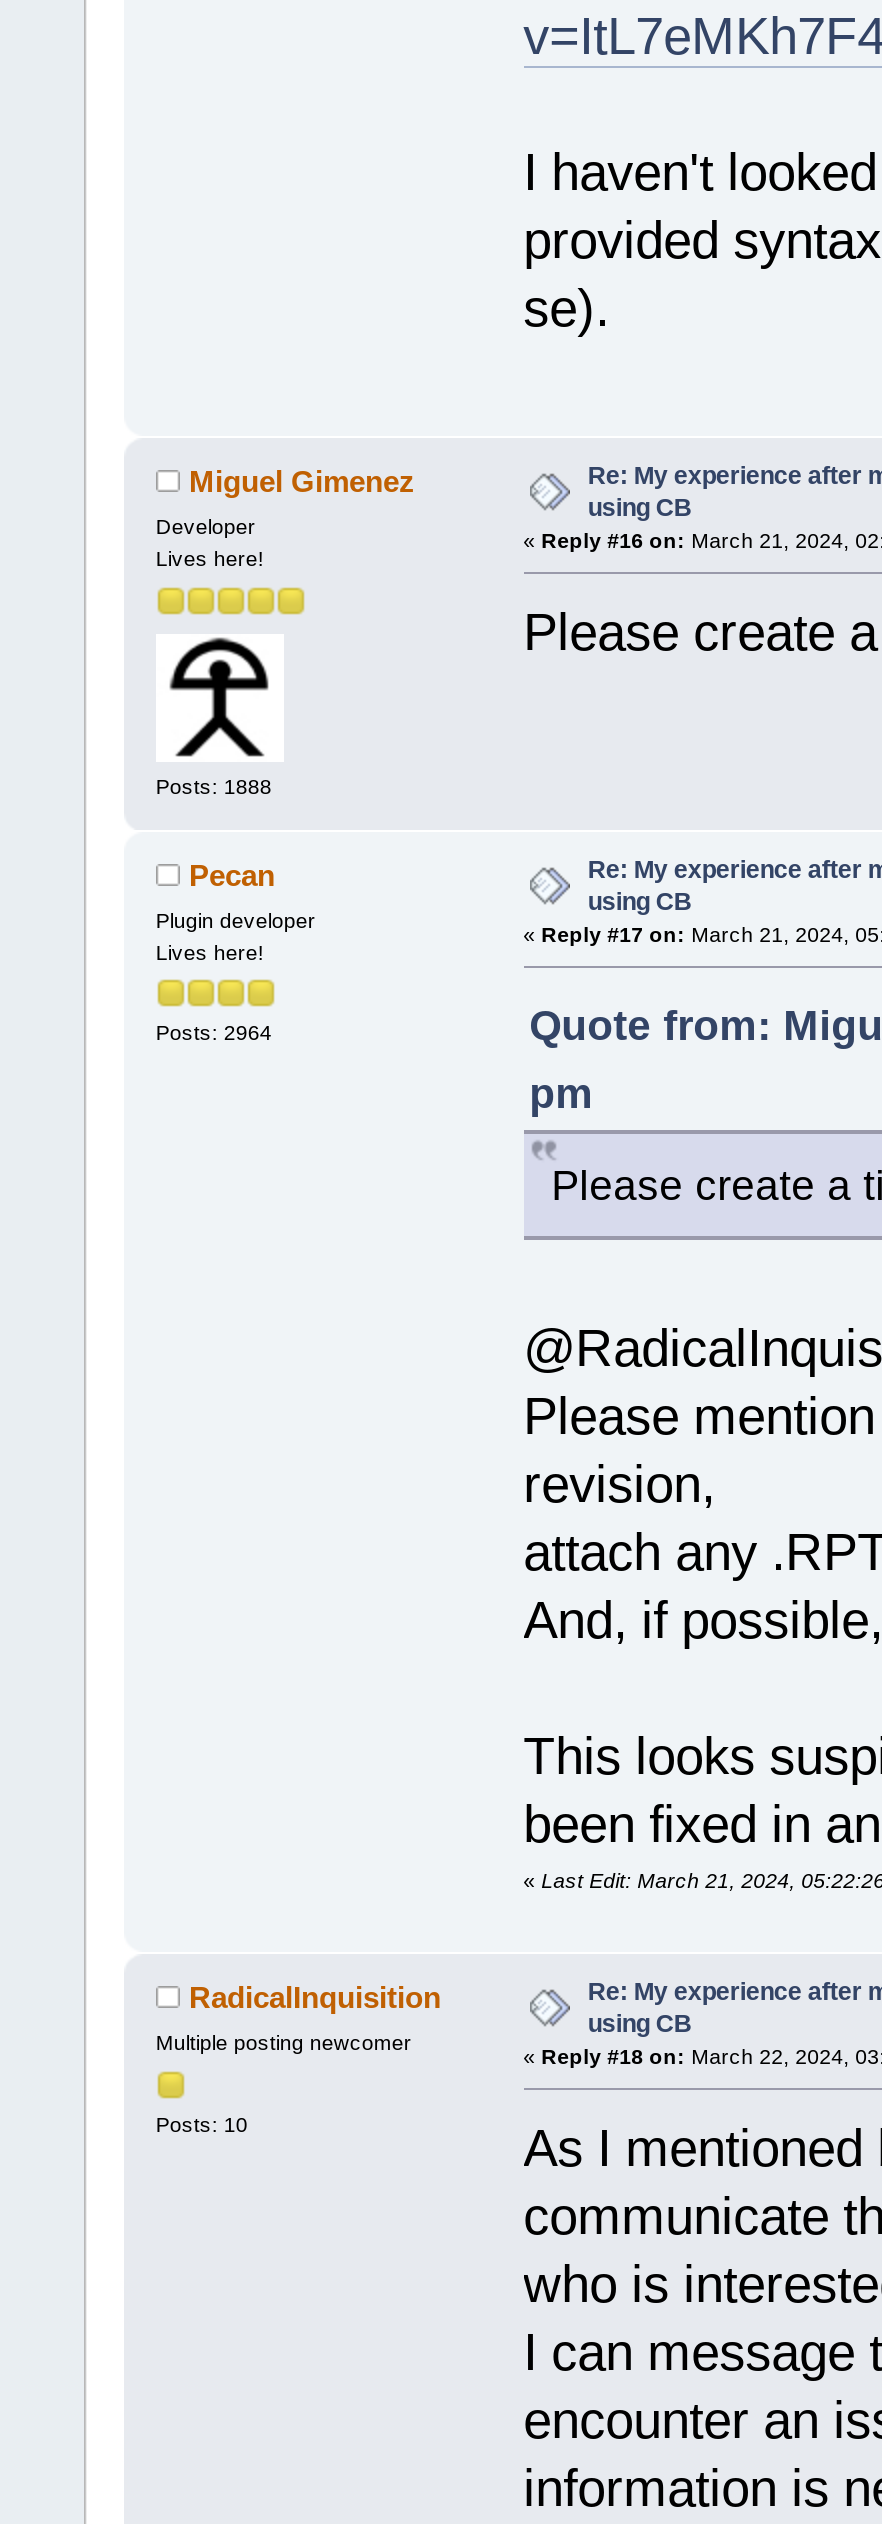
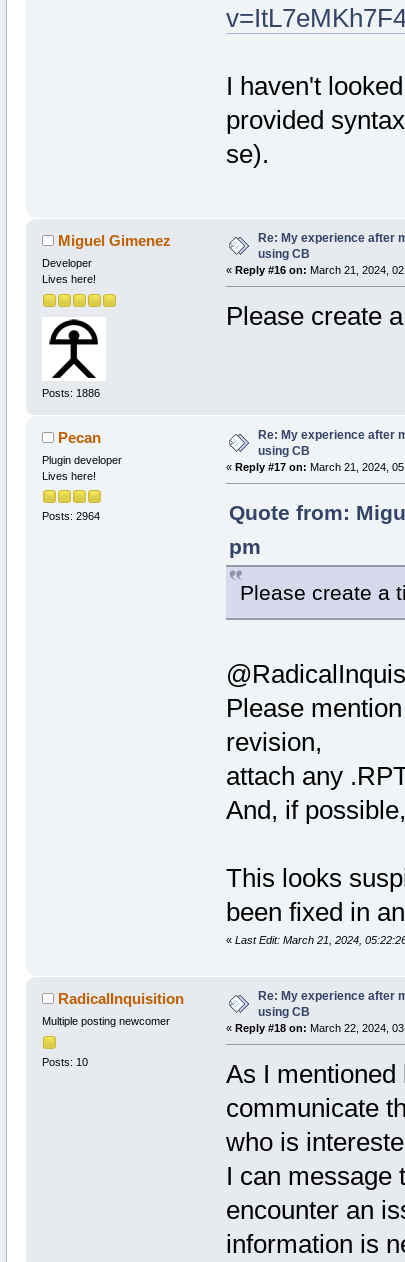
- Posts: 1888
+ Posts: 1886
